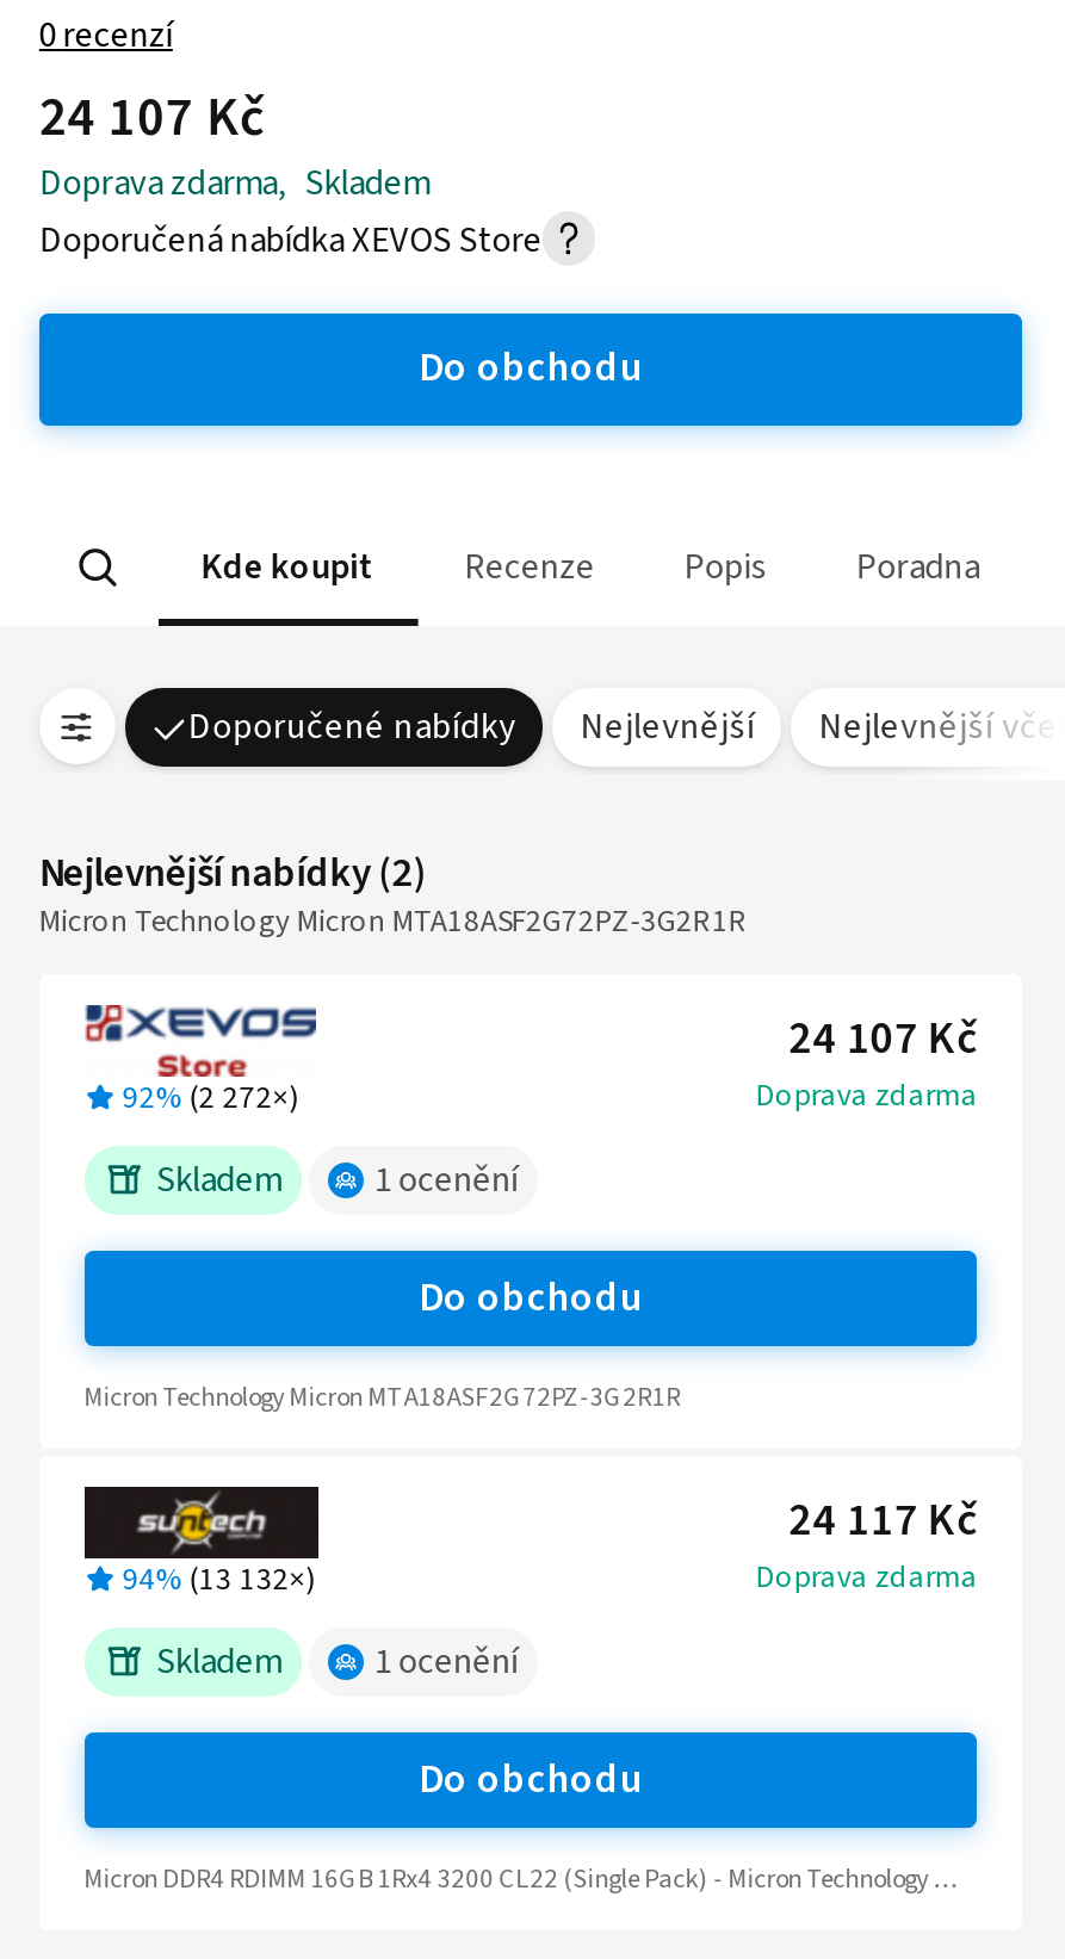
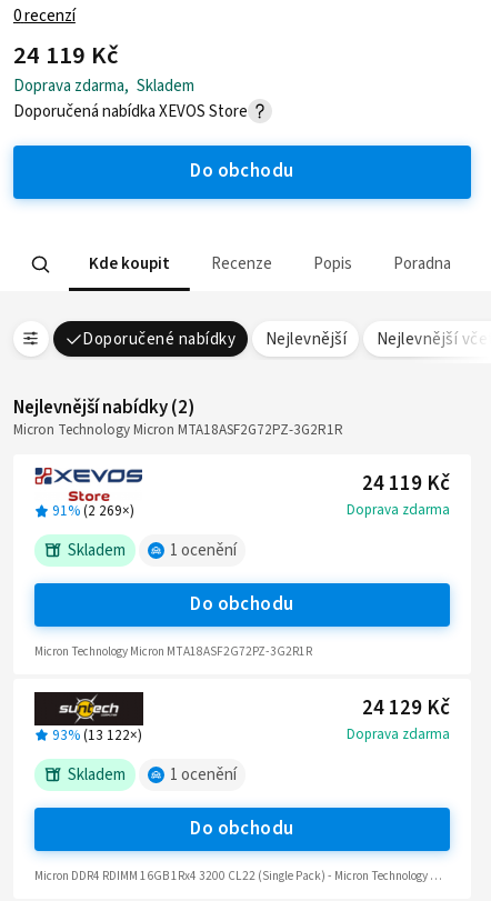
- 24 107 Kč
+ 24 119 Kč

- 24 107 Kč
+ 24 119 Kč

- 92%(2 272×)
+ 91%(2 269×)

- 24 117 Kč
+ 24 129 Kč

- 94%(13 132×)
+ 93%(13 122×)
